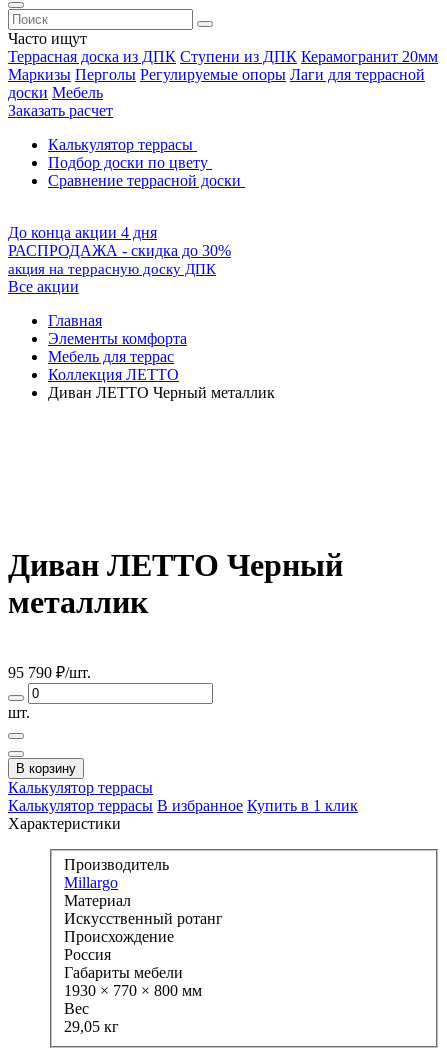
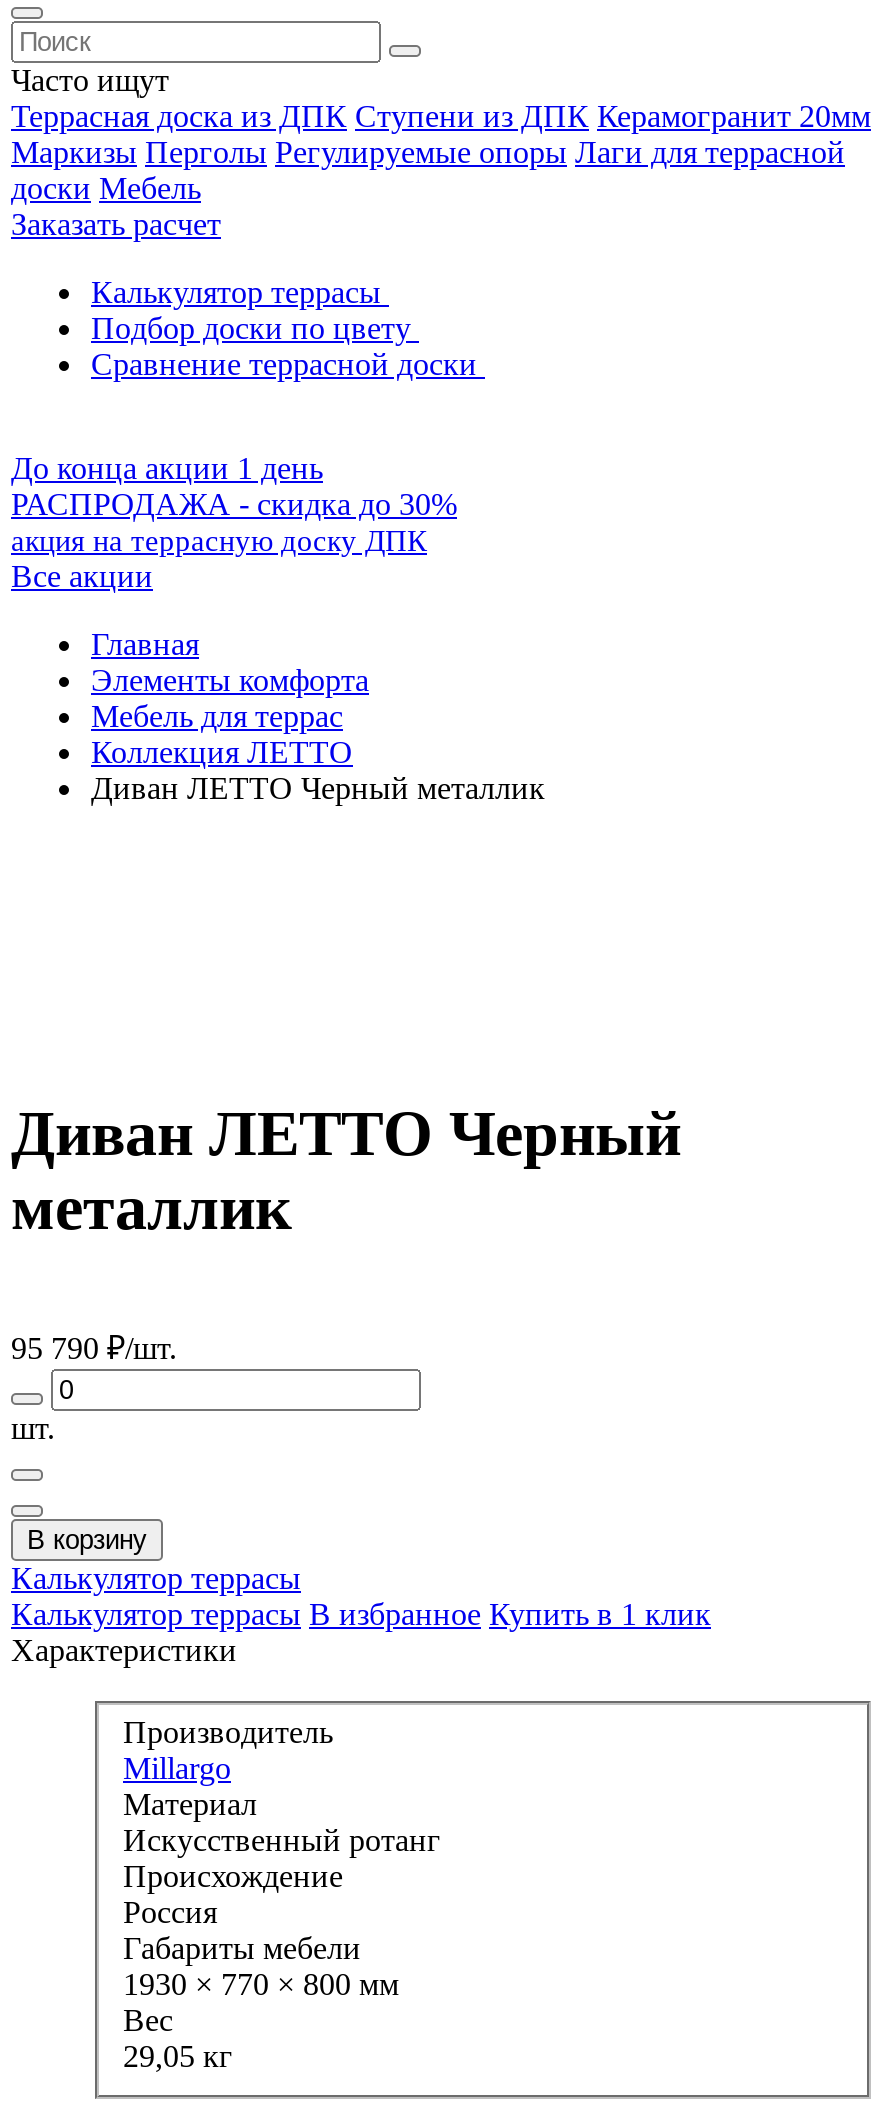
- До конца акции 4 дня
+ До конца акции 1 день
